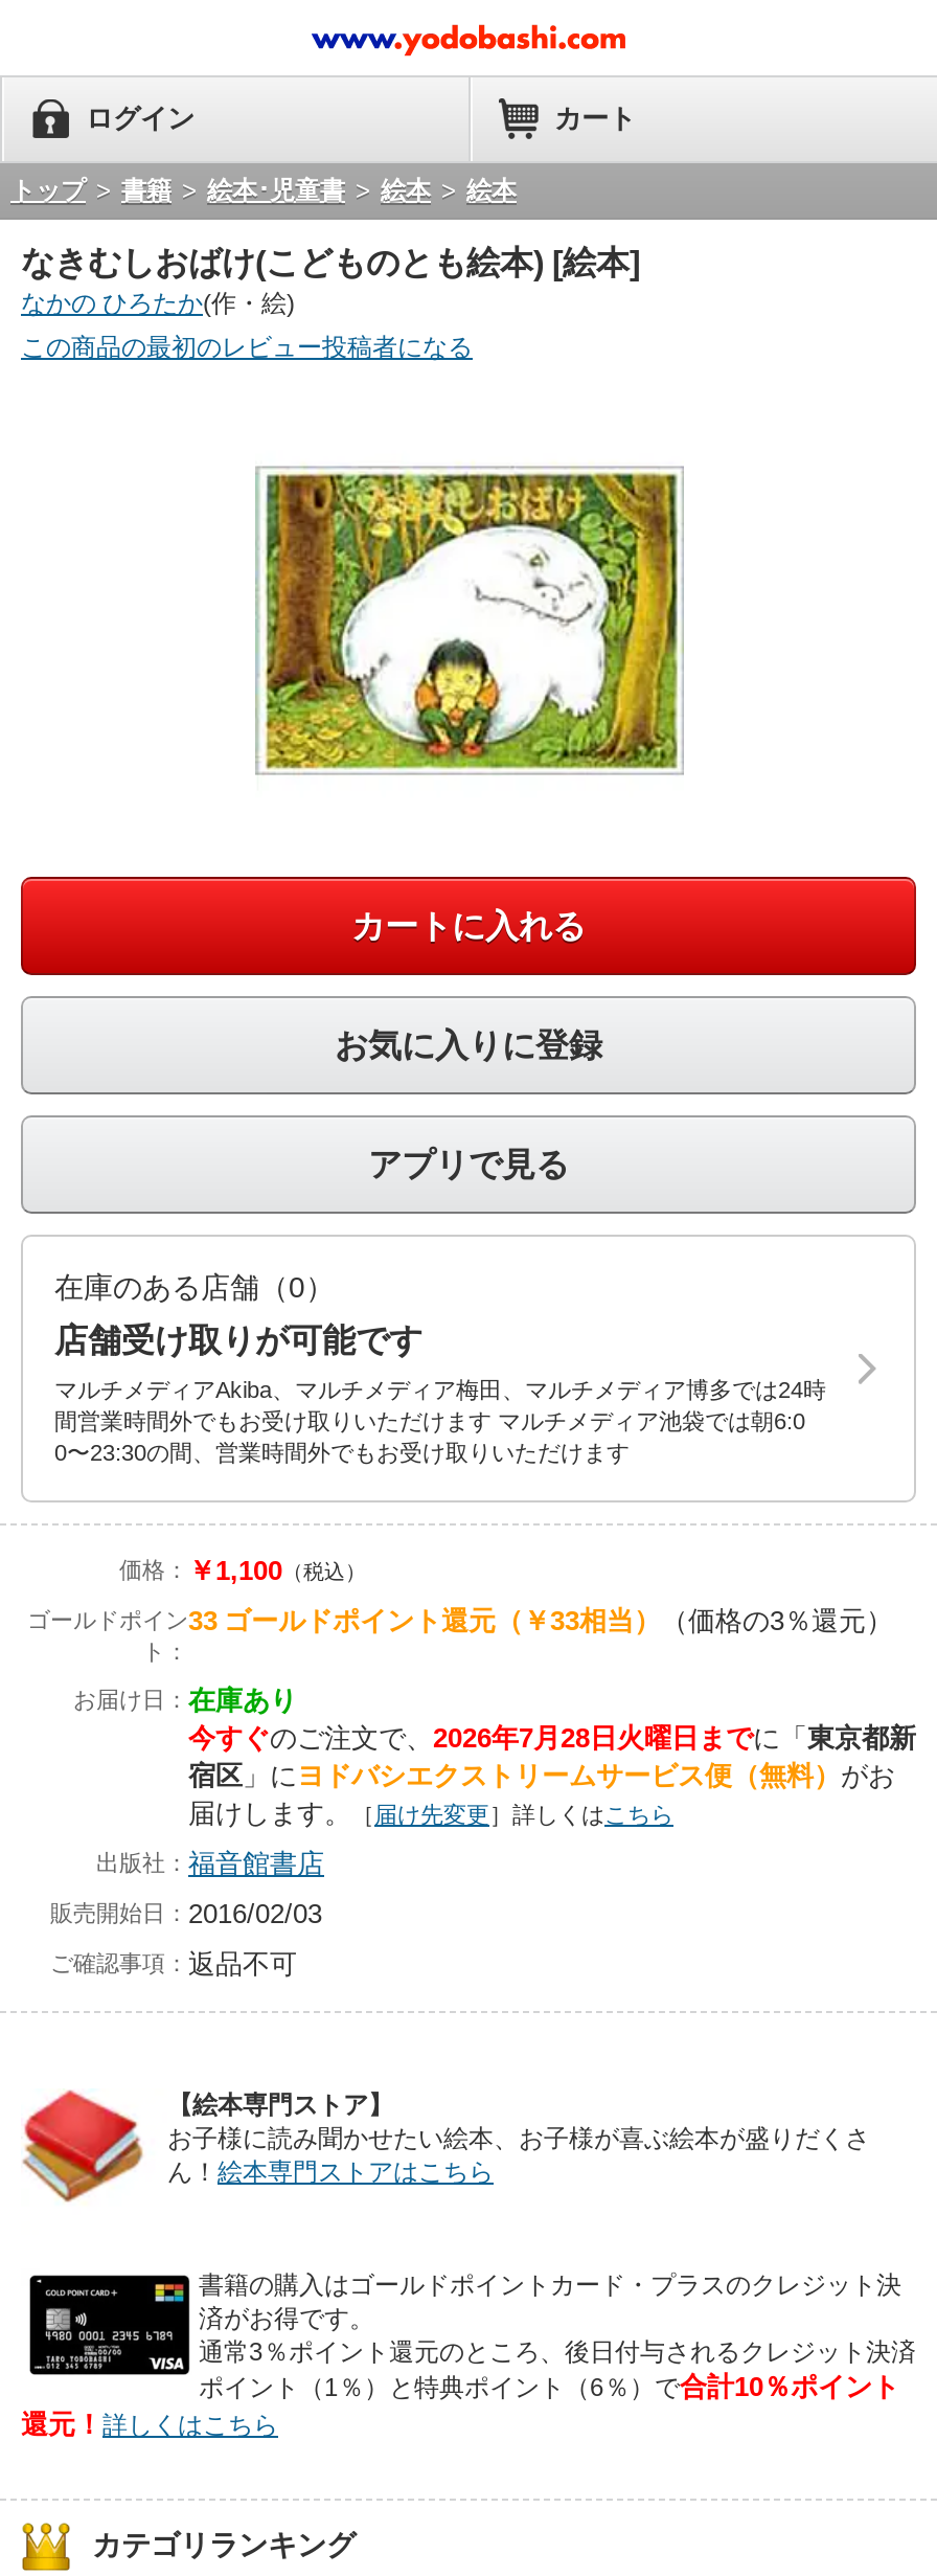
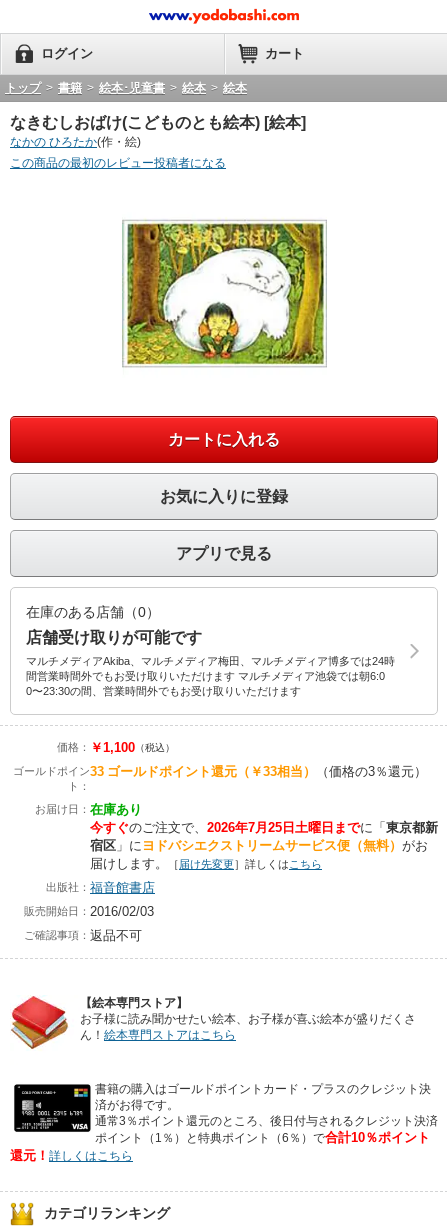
- 今すぐのご注文で、2026年7月28日火曜日までに「東京都新
+ 今すぐのご注文で、2026年7月25日土曜日までに「東京都新
